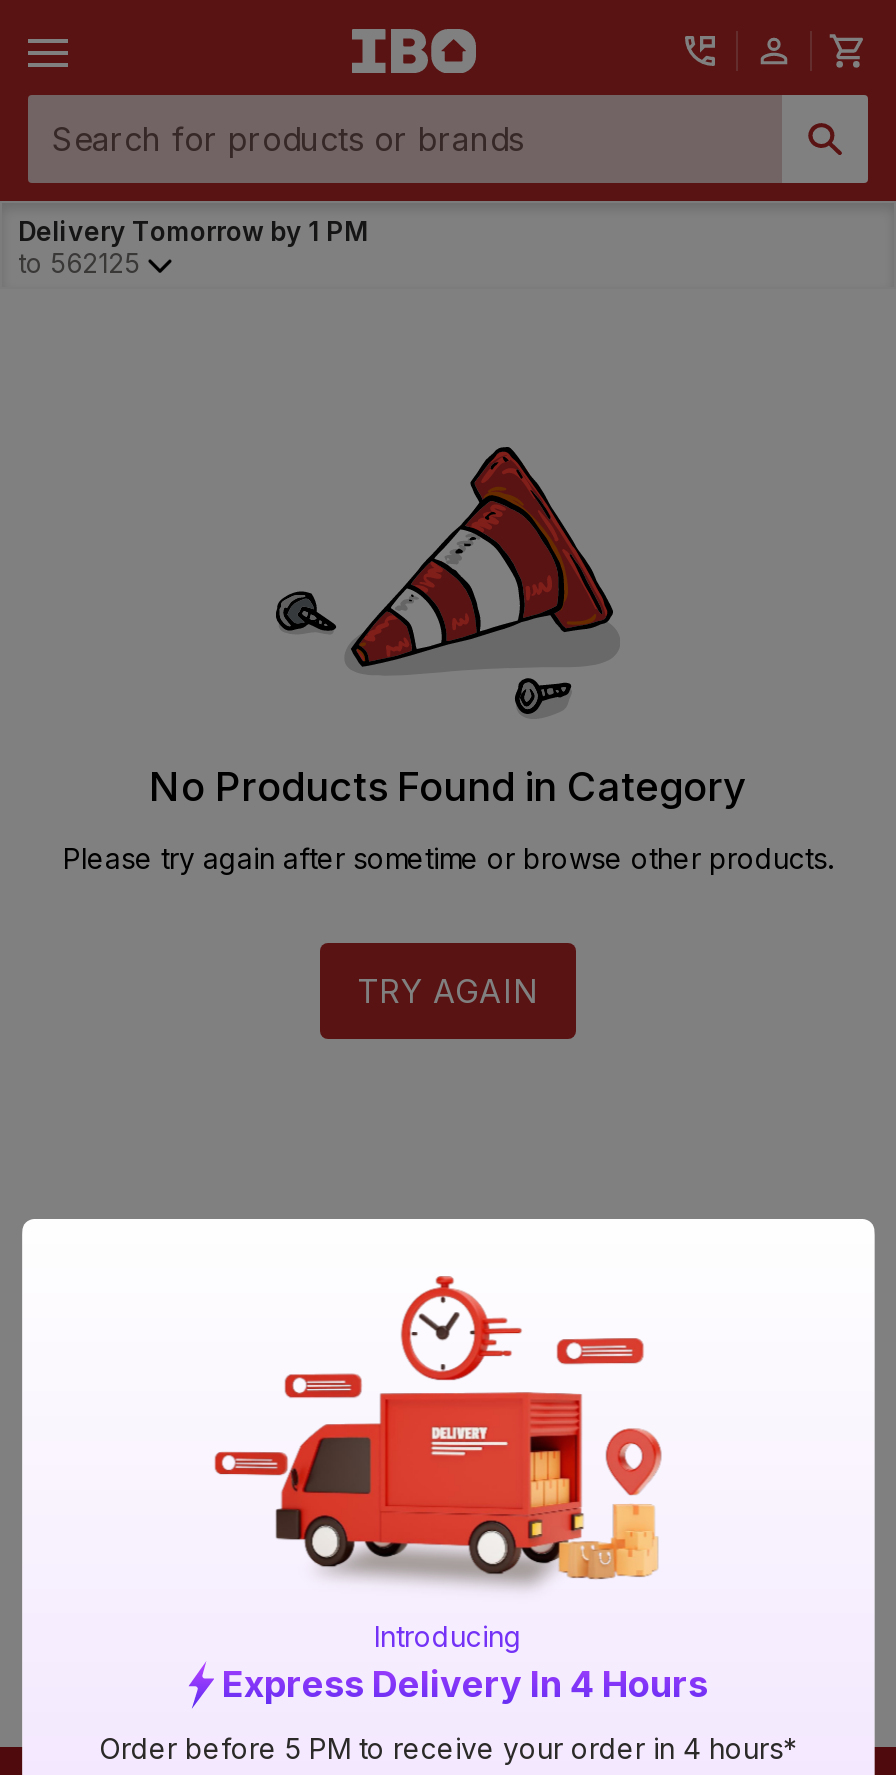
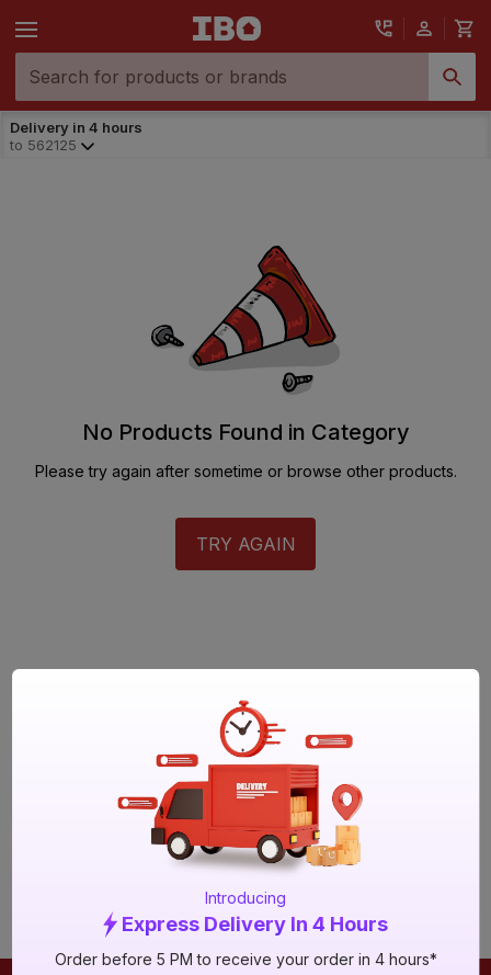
- Delivery Tomorrow by 1 PM
+ Delivery in 4 hours
